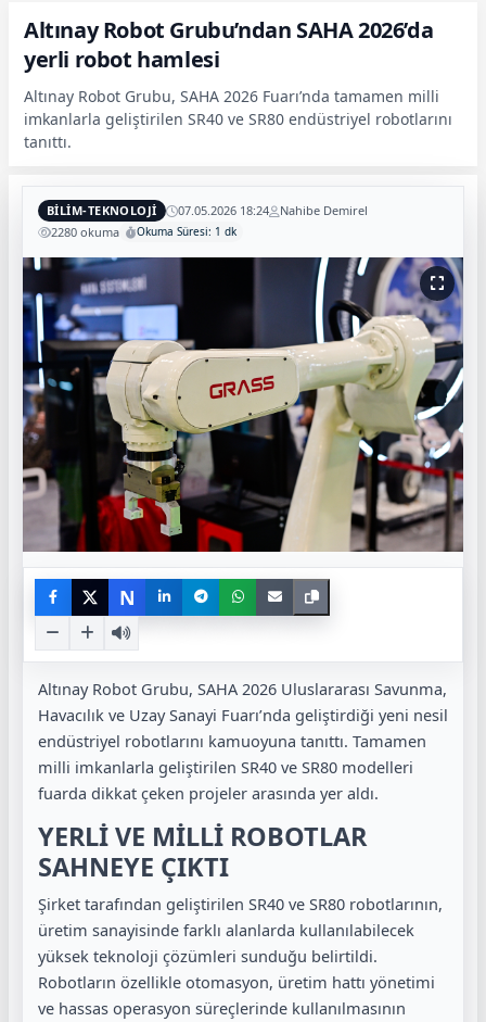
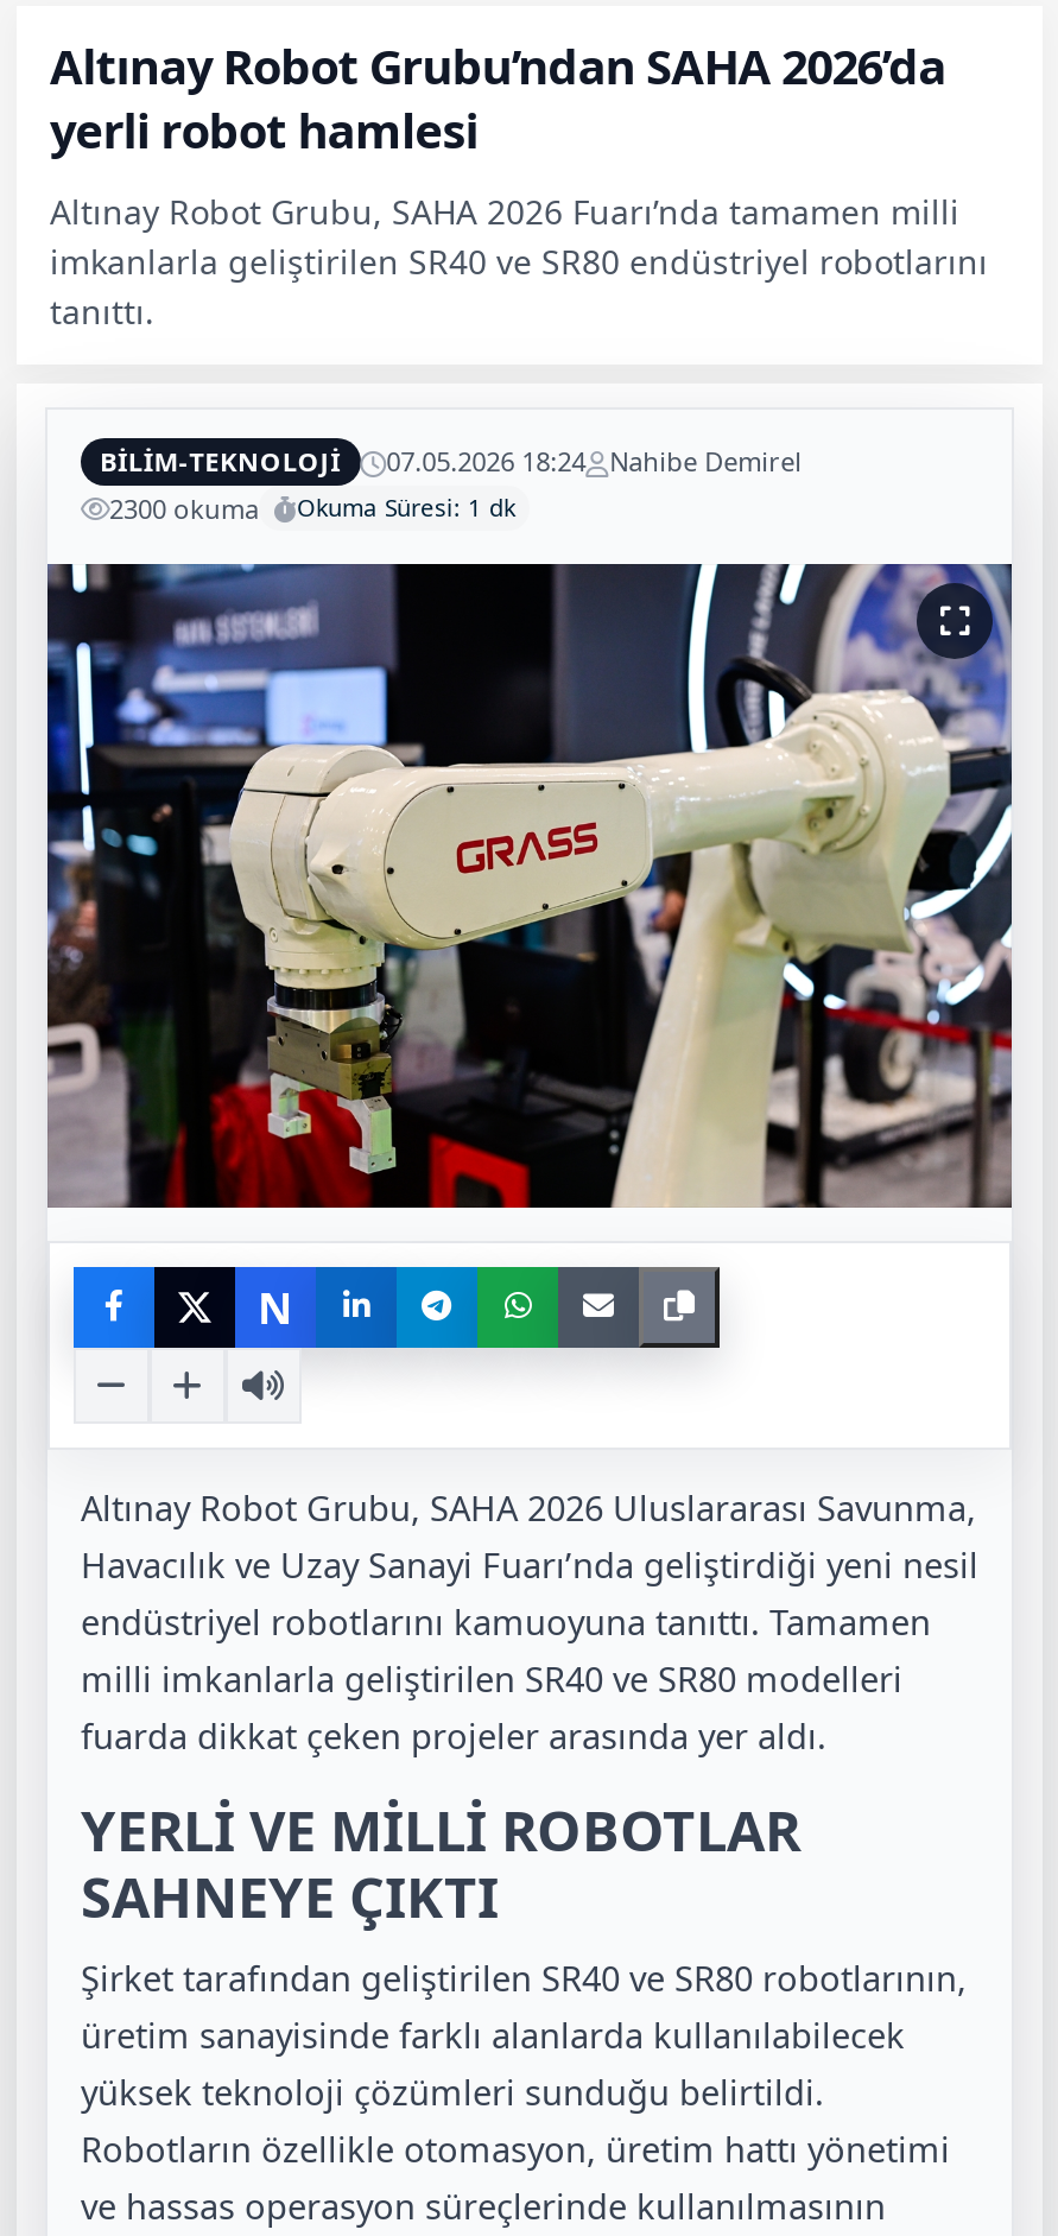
- 2280 okuma Okuma Süresi: 1 dk
+ 2300 okuma Okuma Süresi: 1 dk
